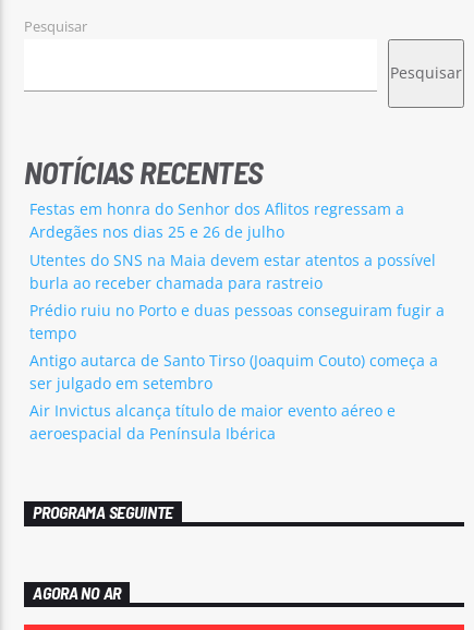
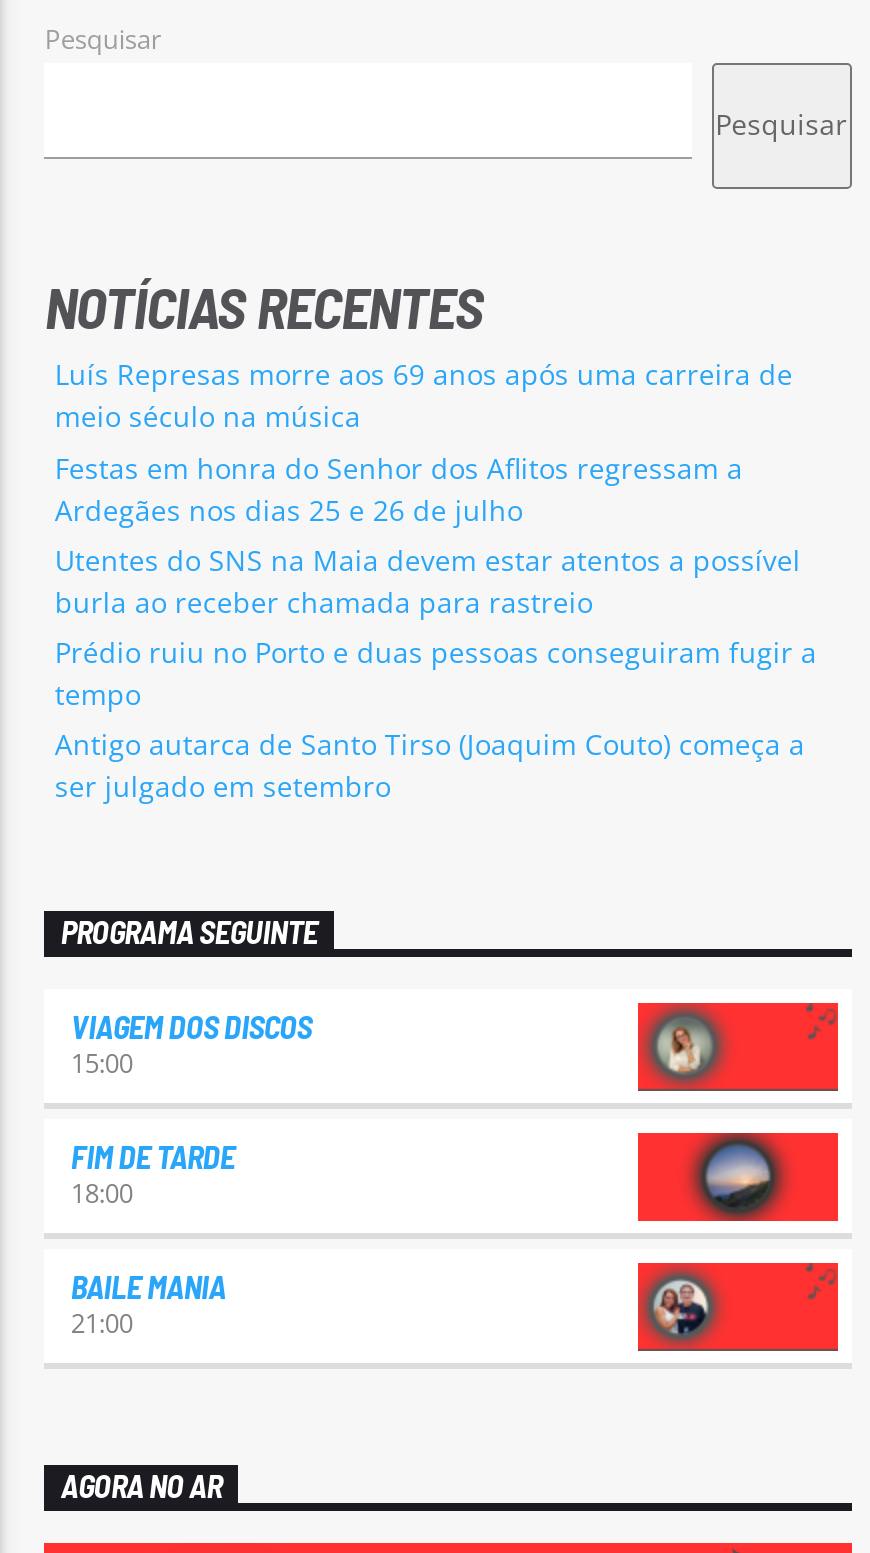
+ Luís Represas morre aos 69 anos após uma carreira de
+ meio século na música

- Air Invictus alcança título de maior evento aéreo e
- aeroespacial da Península Ibérica

+ VIAGEM DOS DISCOS
+ 15:00
+ FIM DE TARDE
+ 18:00
+ BAILE MANIA
+ 21:00

+ [image]

+ [image]
